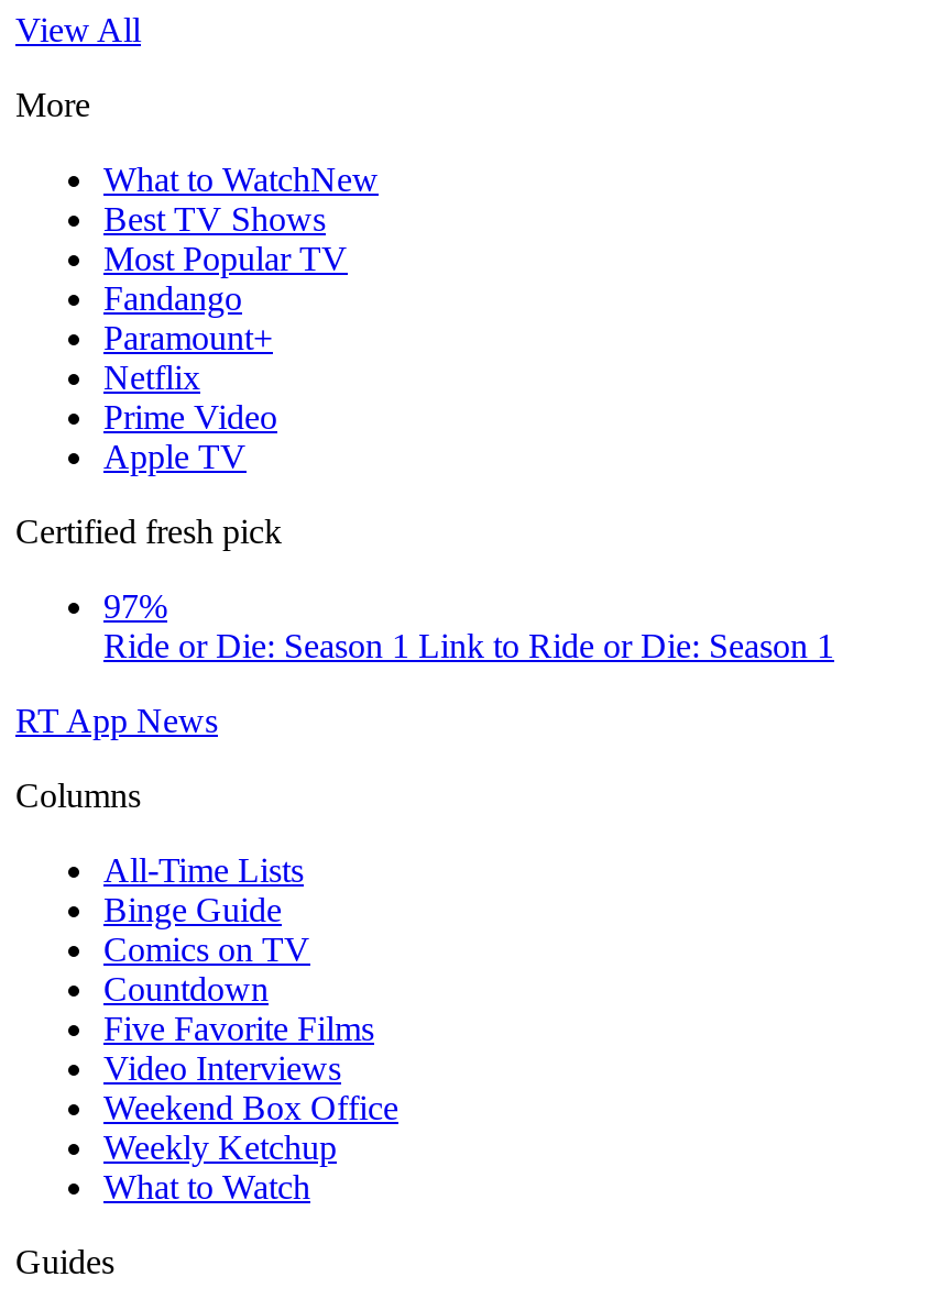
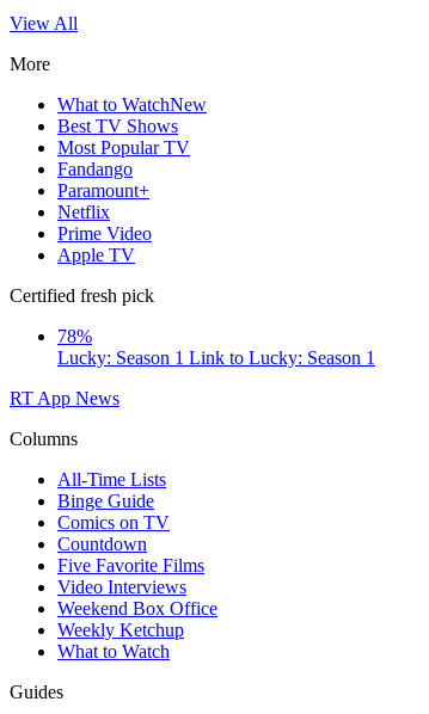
- 97%
- Ride or Die: Season 1 Link to Ride or Die: Season 1
+ 78%
+ Lucky: Season 1 Link to Lucky: Season 1
